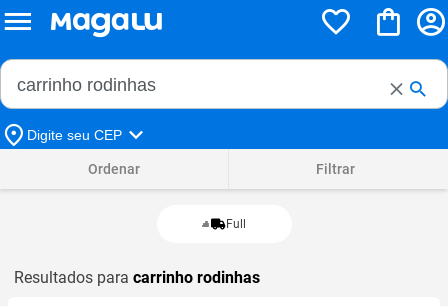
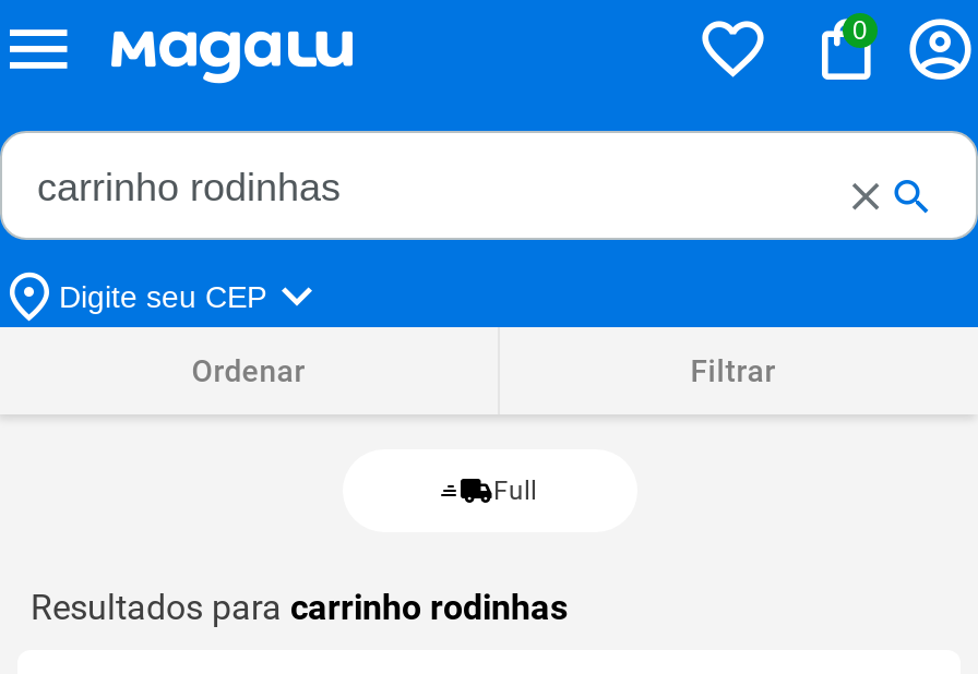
+ 0
